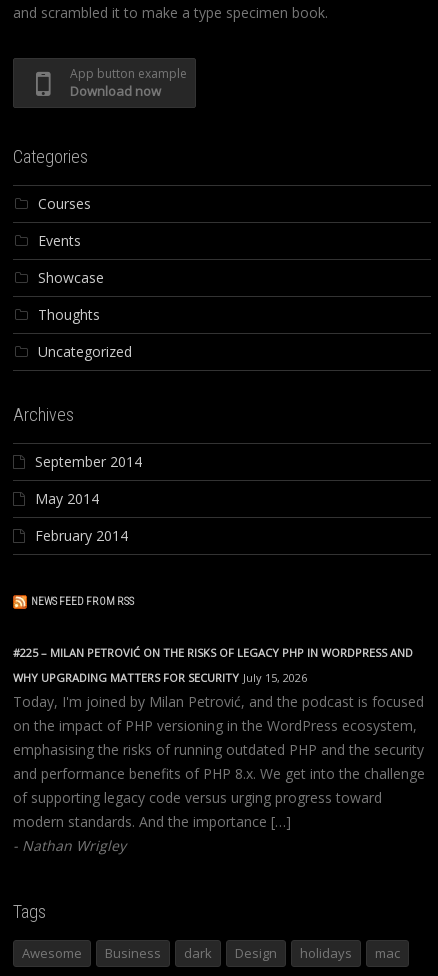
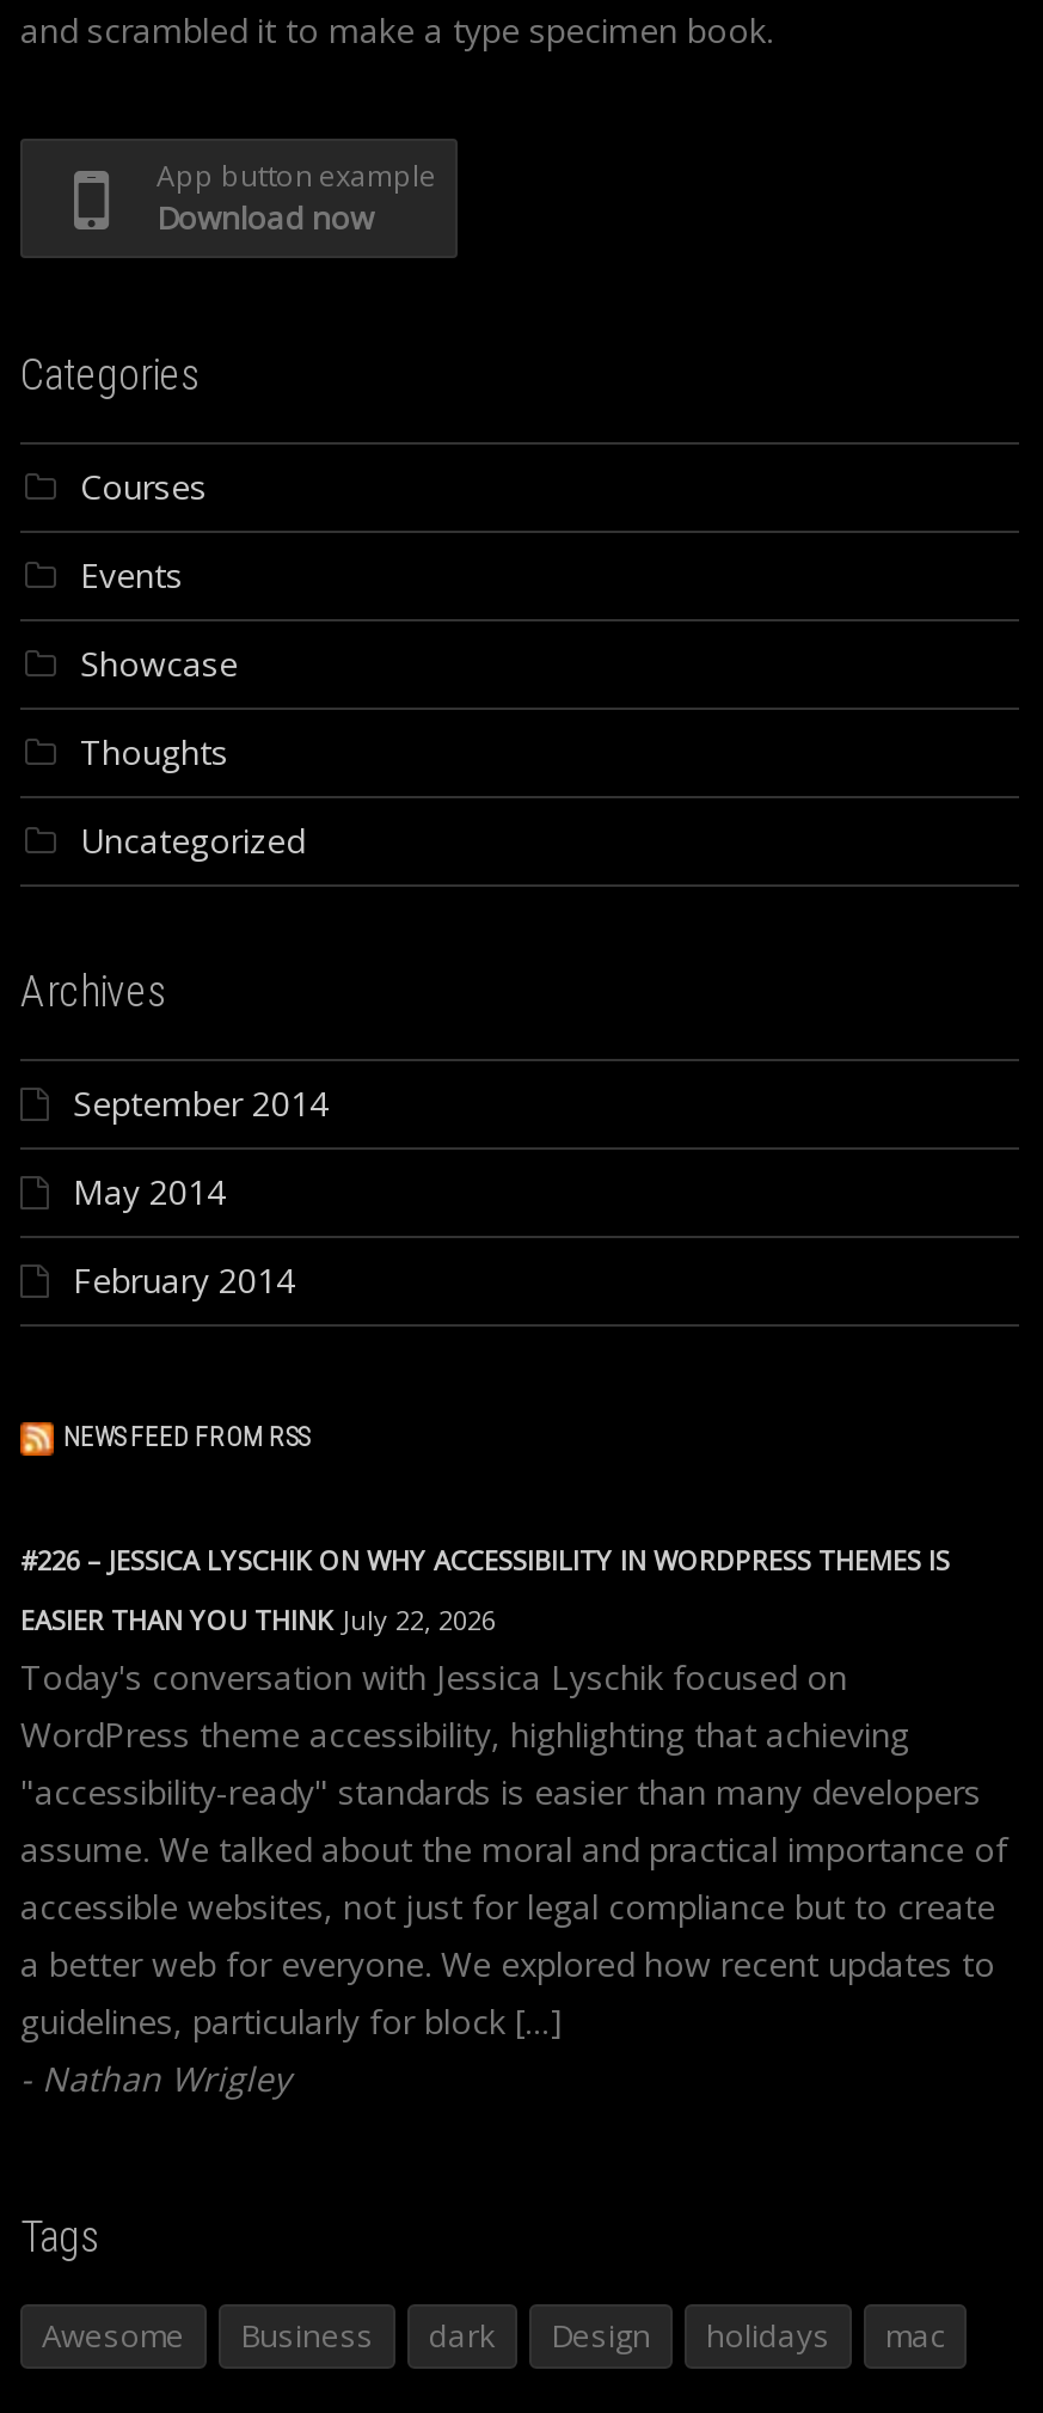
- #225 – MILAN PETROVIĆ ON THE RISKS OF LEGACY PHP IN WORDPRESS AND
+ #226 – JESSICA LYSCHIK ON WHY ACCESSIBILITY IN WORDPRESS THEMES IS

- WHY UPGRADING MATTERS FOR SECURITY July 15, 2026
- Today, I'm joined by Milan Petrović, and the podcast is focused
- on the impact of PHP versioning in the WordPress ecosystem,
- emphasising the risks of running outdated PHP and the security
- and performance benefits of PHP 8.x. We get into the challenge
- of supporting legacy code versus urging progress toward
- modern standards. And the importance […]
+ EASIER THAN YOU THINK July 22, 2026
+ Today's conversation with Jessica Lyschik focused on
+ WordPress theme accessibility, highlighting that achieving
+ "accessibility-ready" standards is easier than many developers
+ assume. We talked about the moral and practical importance of
+ accessible websites, not just for legal compliance but to create
+ a better web for everyone. We explored how recent updates to
+ guidelines, particularly for block […]
